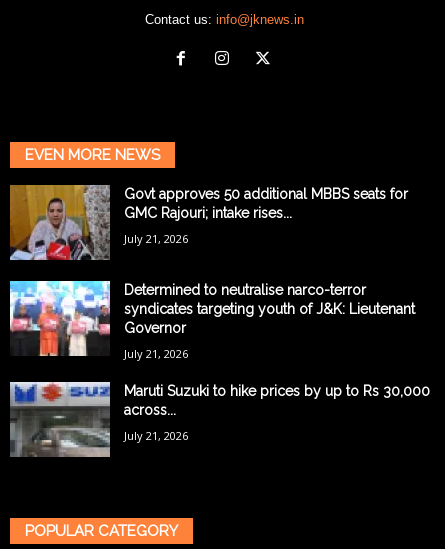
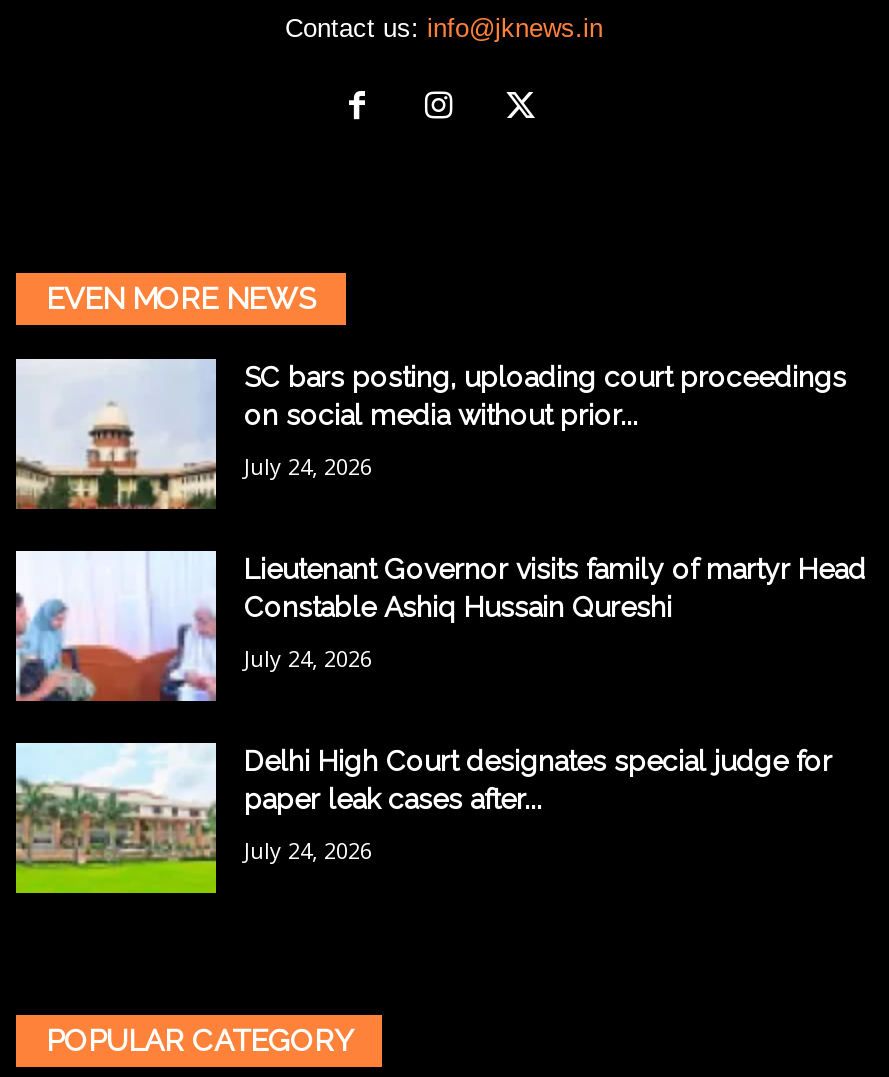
- [image]
- Govt approves 50 additional MBBS seats for
- GMC Rajouri; intake rises...
+ [image]
+ SC bars posting, uploading court proceedings
+ on social media without prior...

- July 21, 2026
+ July 24, 2026

- [image]
- Determined to neutralise narco-terror
- syndicates targeting youth of J&K: Lieutenant
- Governor
+ [image]
+ Lieutenant Governor visits family of martyr Head
+ Constable Ashiq Hussain Qureshi

- July 21, 2026
+ July 24, 2026

- [image]
- Maruti Suzuki to hike prices by up to Rs 30,000
- across...
+ [image]
+ Delhi High Court designates special judge for
+ paper leak cases after...

- July 21, 2026
+ July 24, 2026
